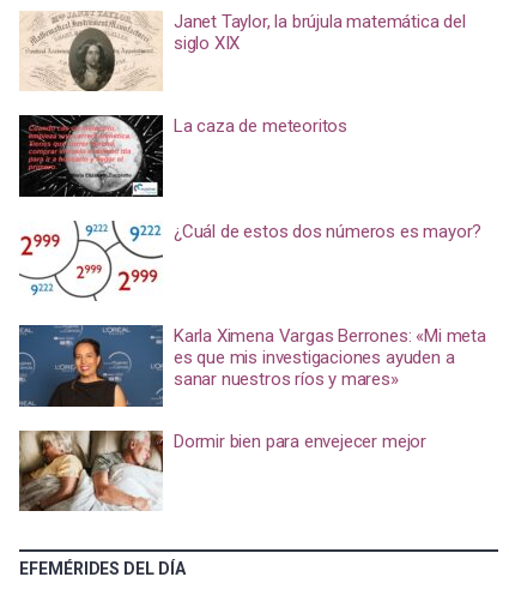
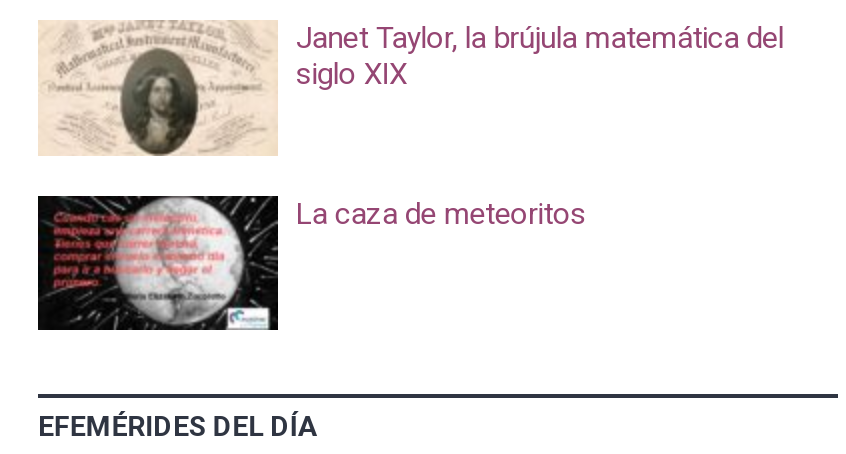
- [image]
- ¿Cuál de estos dos números es mayor?

- [image]
- Karla Ximena Vargas Berrones: «Mi meta
- es que mis investigaciones ayuden a
- sanar nuestros ríos y mares»
- Dormir bien para envejecer mejor

- [image]
